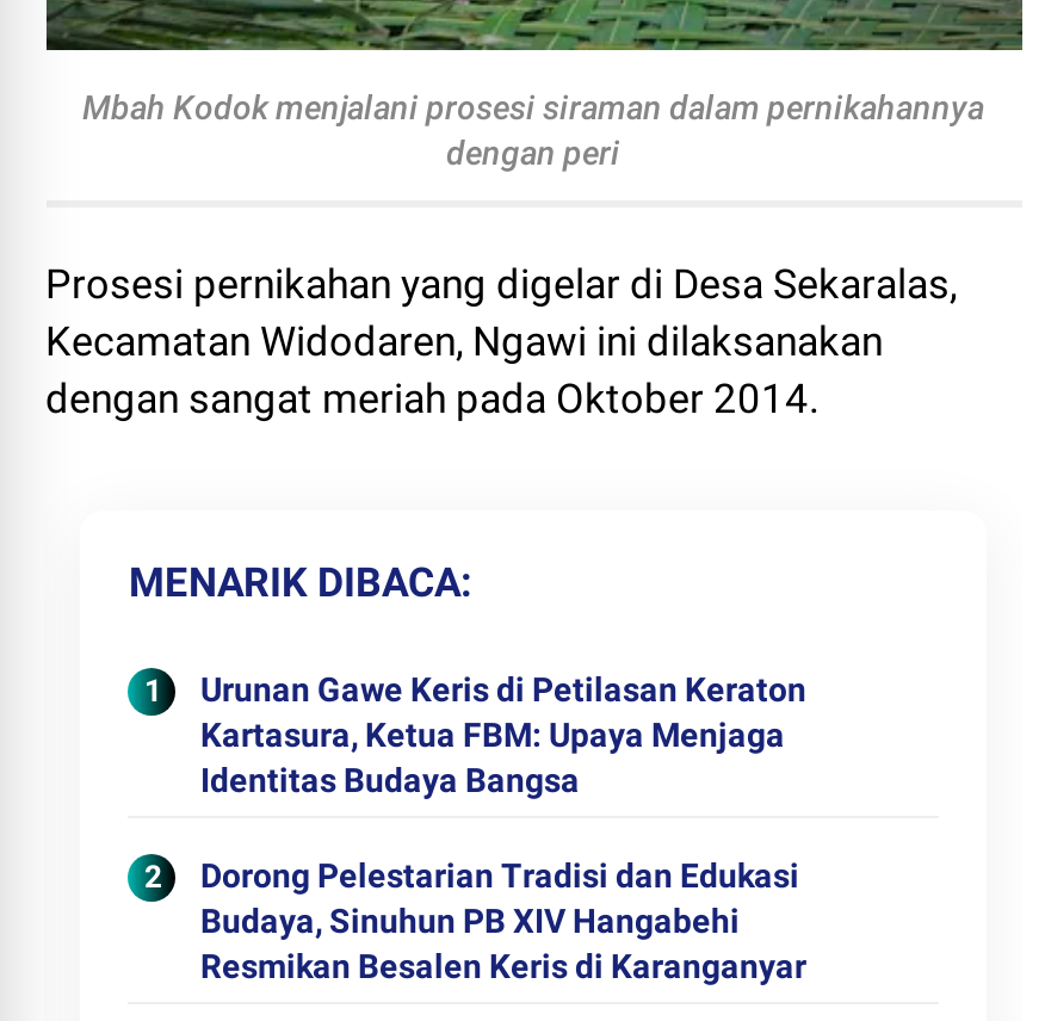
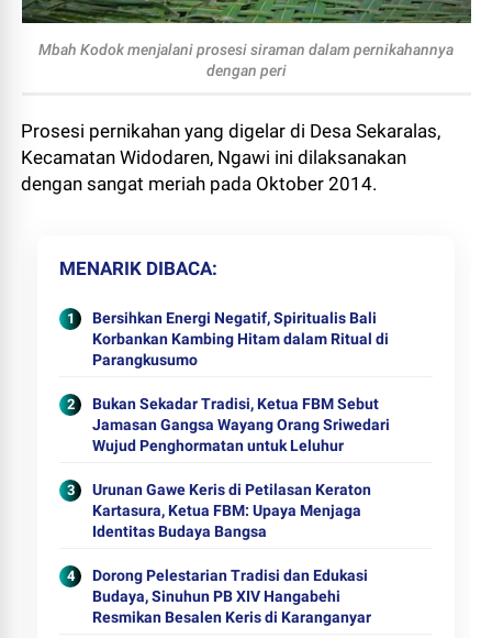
+ Bersihkan Energi Negatif, Spiritualis Bali
+ Korbankan Kambing Hitam dalam Ritual di
+ Parangkusumo
+ Bukan Sekadar Tradisi, Ketua FBM Sebut
+ Jamasan Gangsa Wayang Orang Sriwedari
+ Wujud Penghormatan untuk Leluhur
